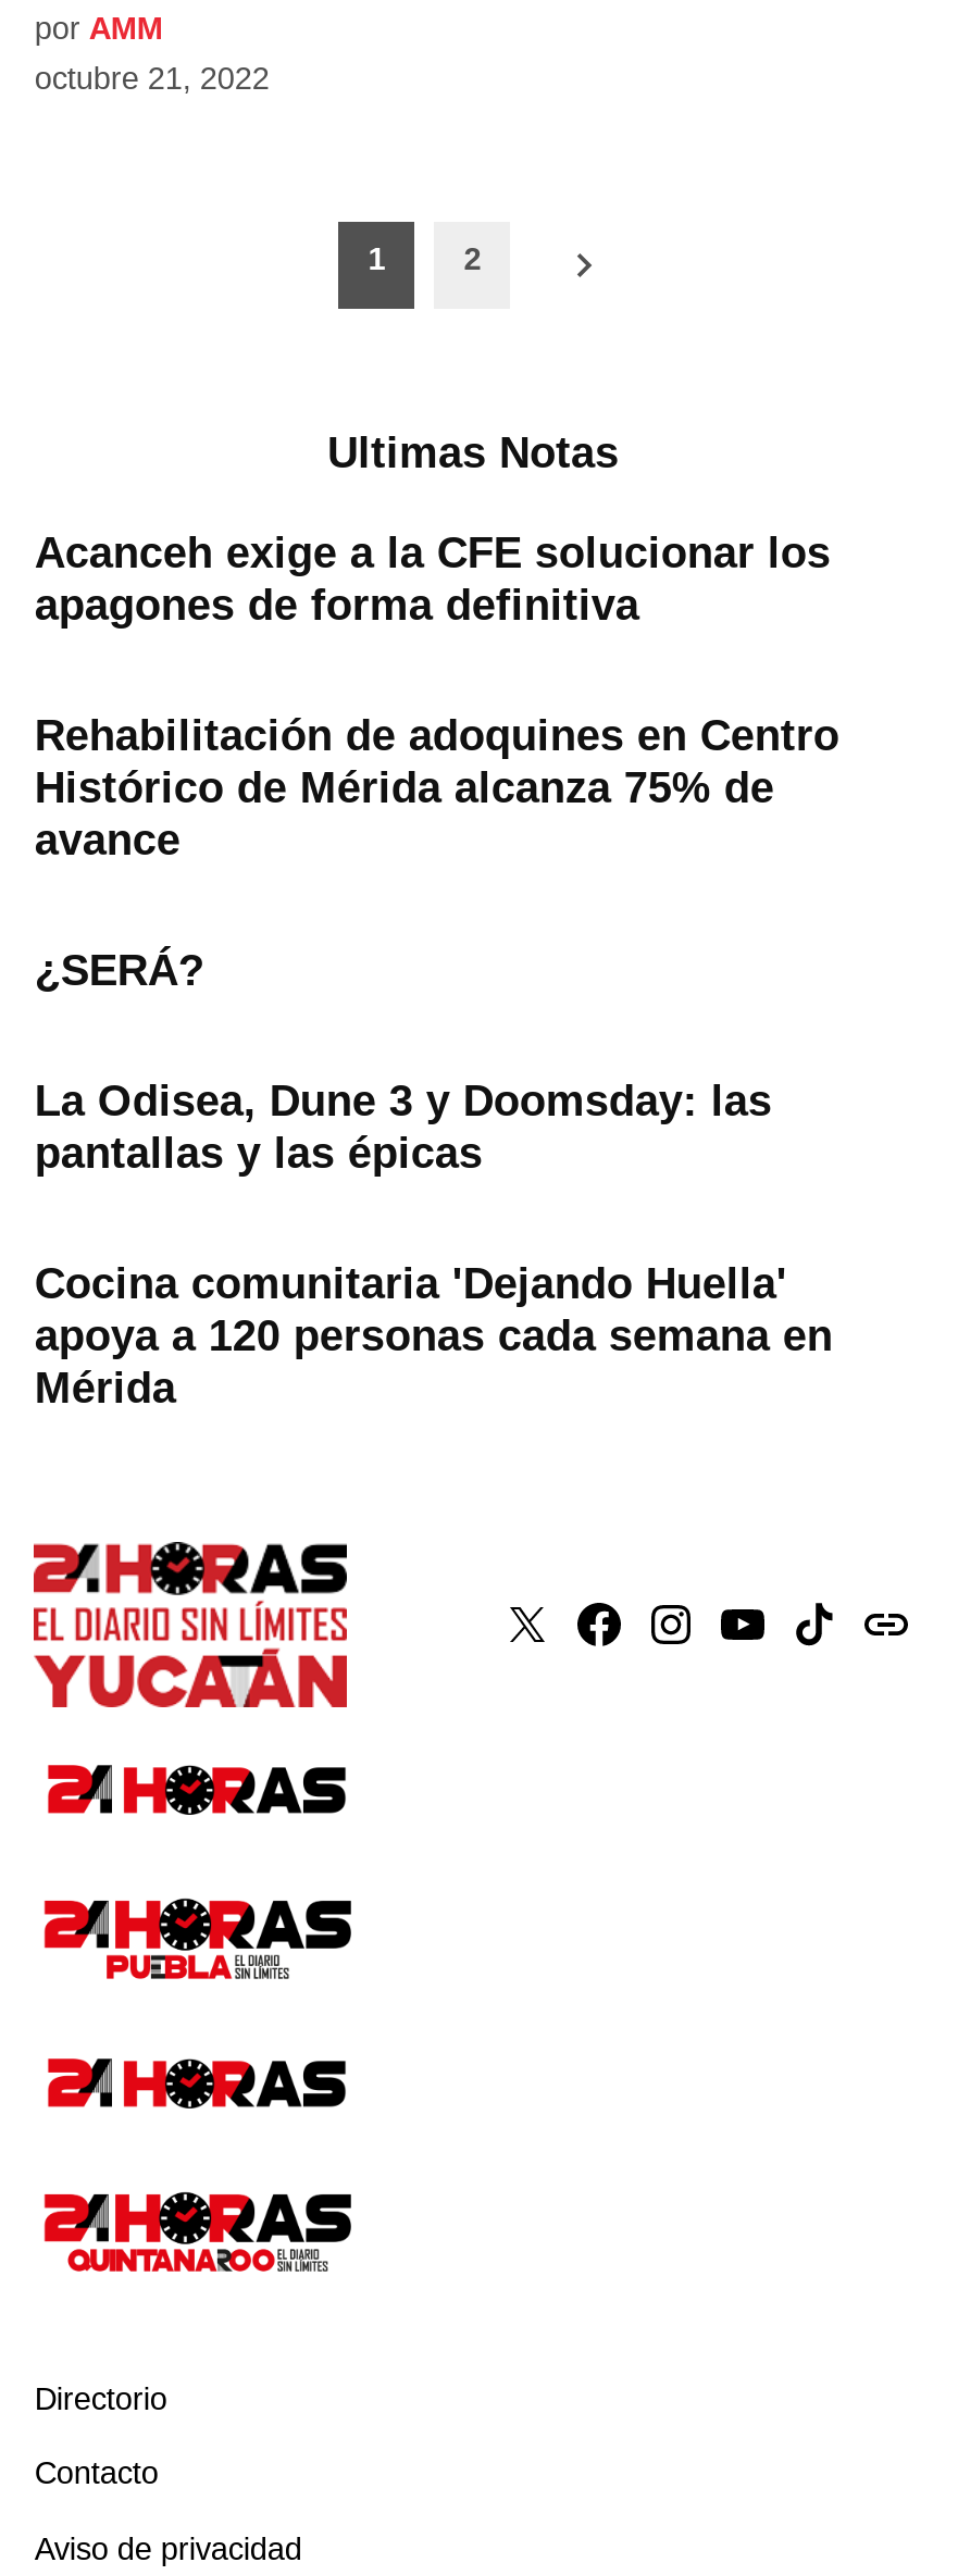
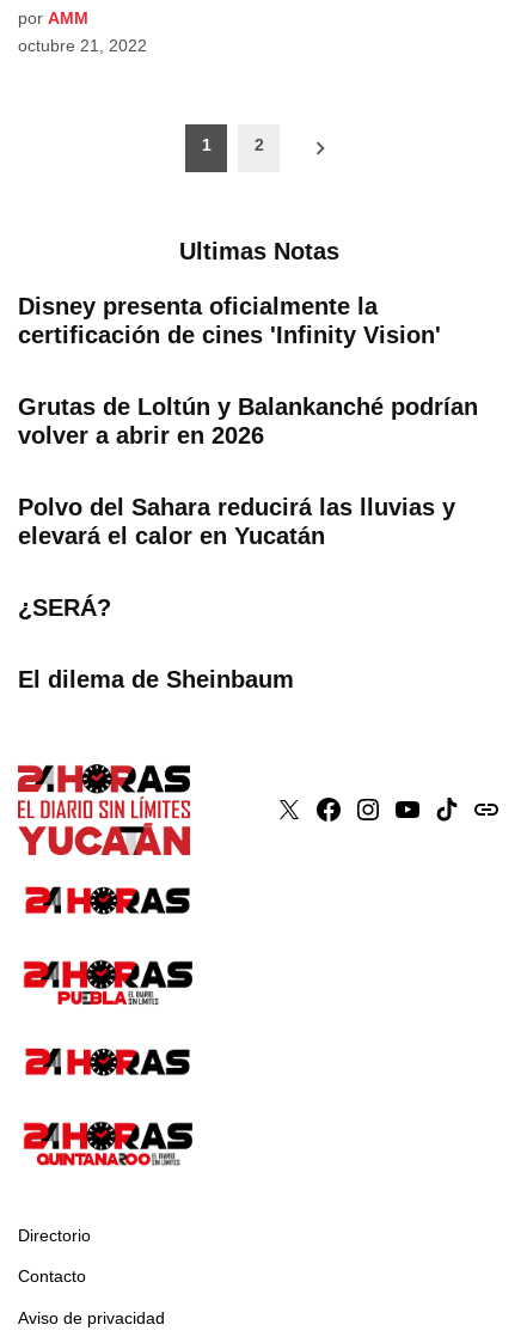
- Acanceh exige a la CFE solucionar los
- apagones de forma definitiva
- Rehabilitación de adoquines en Centro
- Histórico de Mérida alcanza 75% de
- avance
+ Disney presenta oficialmente la
+ certificación de cines 'Infinity Vision'
+ Grutas de Loltún y Balankanché podrían
+ volver a abrir en 2026
+ Polvo del Sahara reducirá las lluvias y
+ elevará el calor en Yucatán

moved down: ¿SERÁ?

- La Odisea, Dune 3 y Doomsday: las
- pantallas y las épicas
- Cocina comunitaria 'Dejando Huella'
- apoya a 120 personas cada semana en
- Mérida
+ El dilema de Sheinbaum
